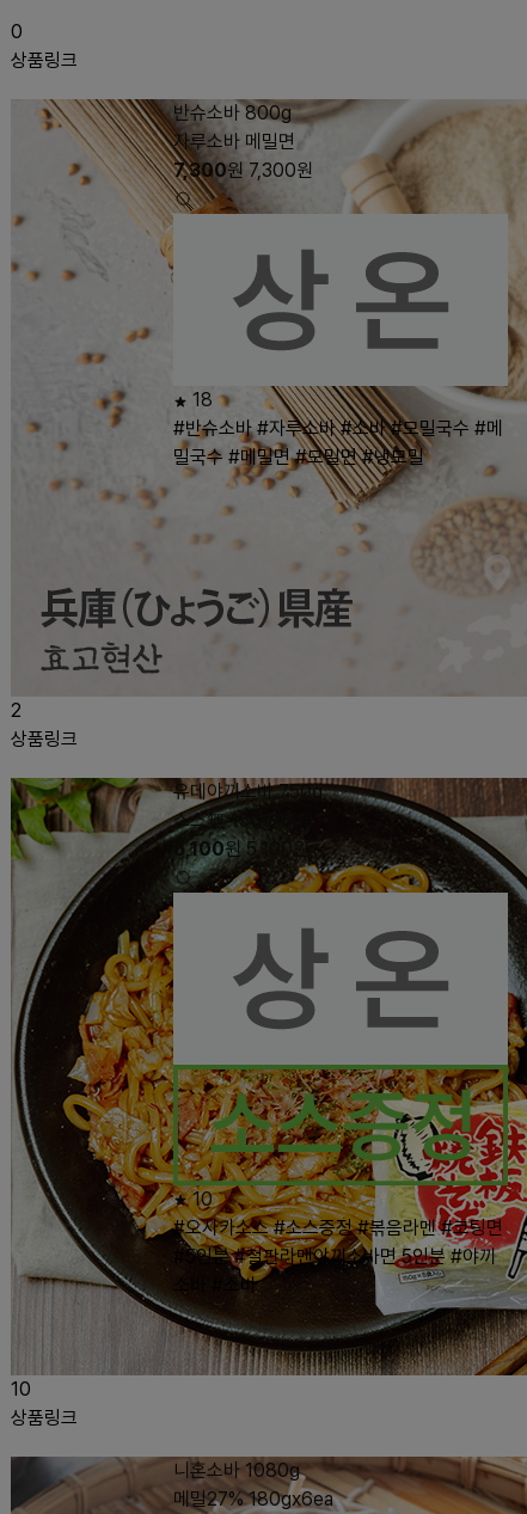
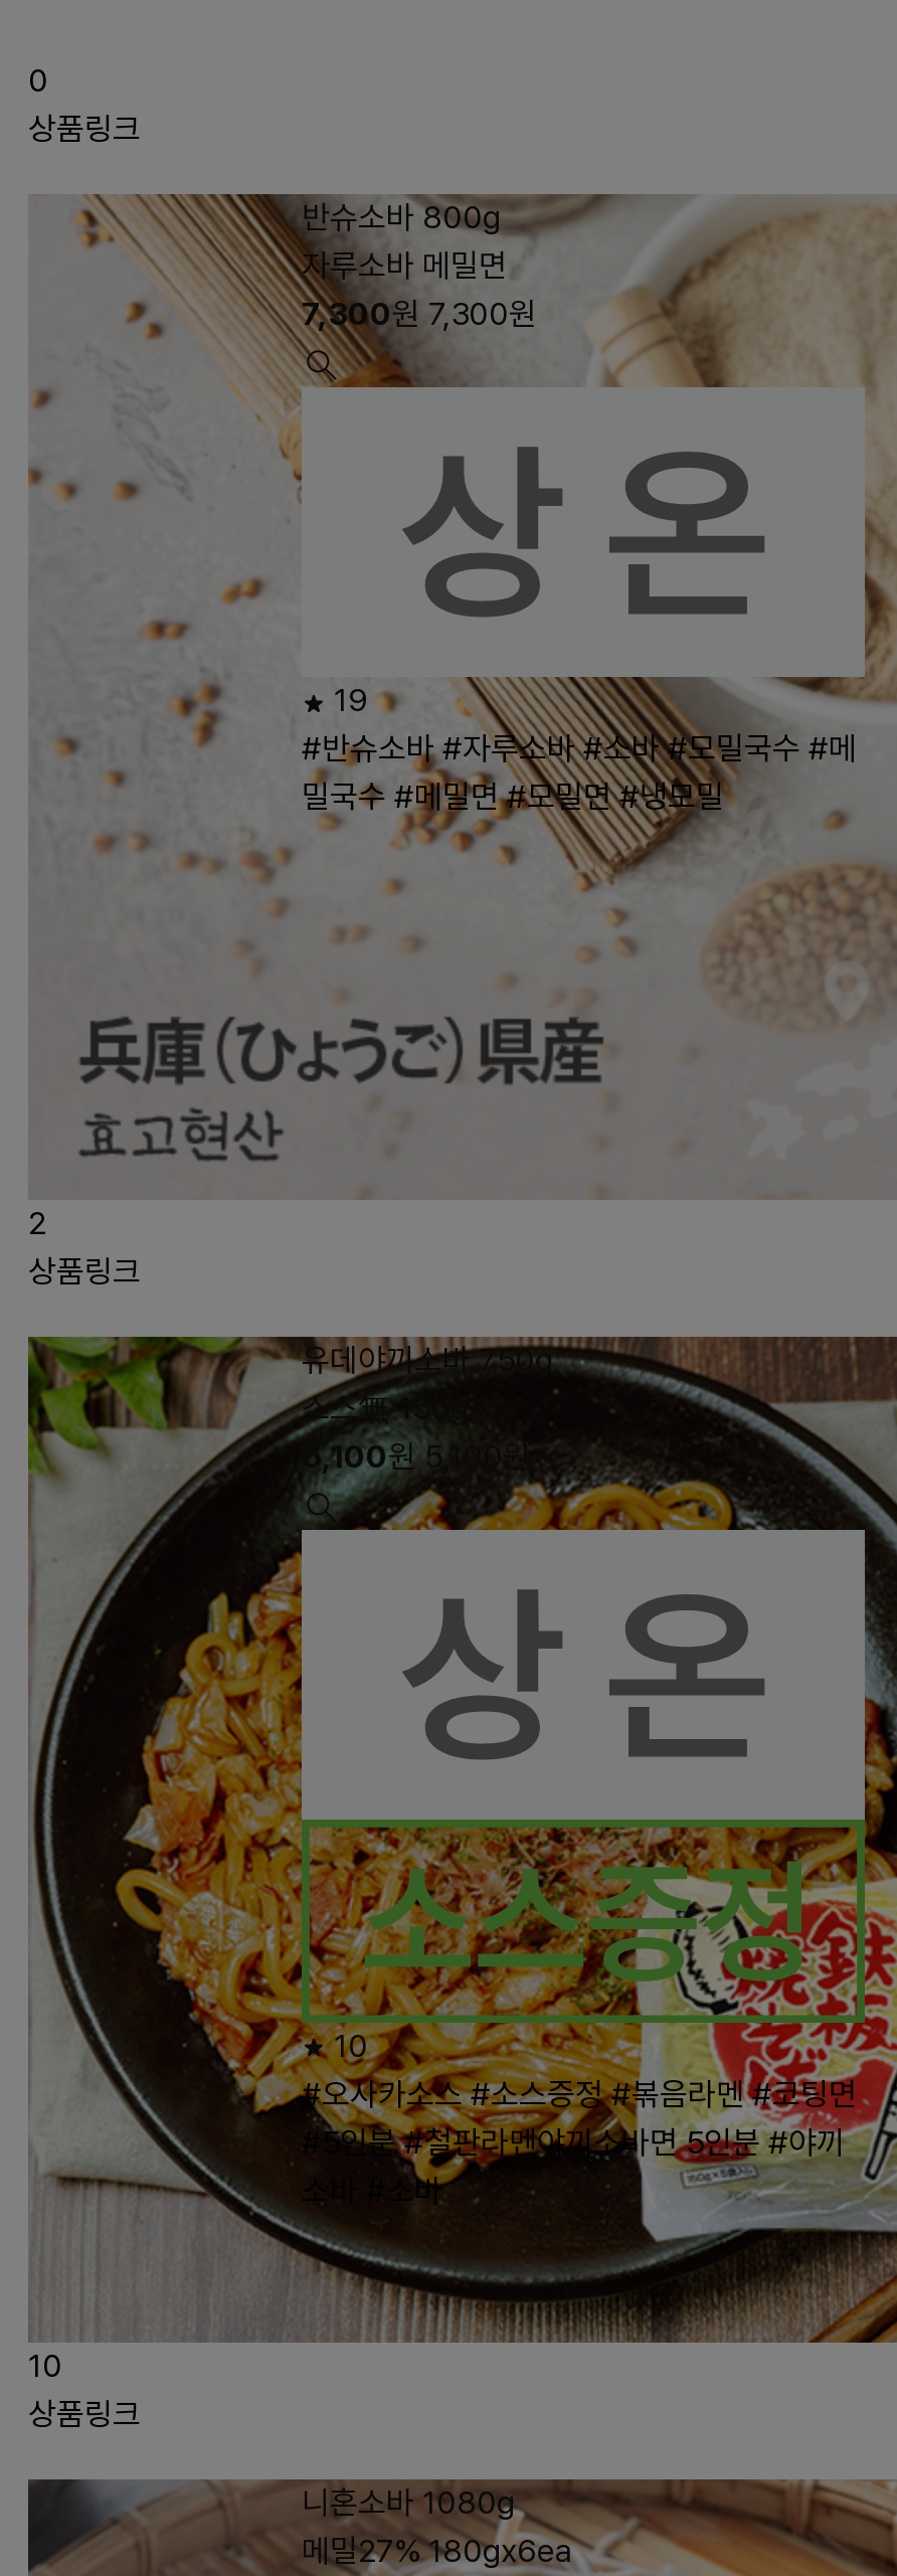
- 18
+ 19
